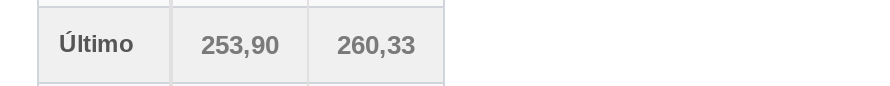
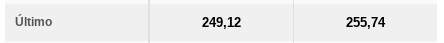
- 253,90
- 260,33
+ 249,12
+ 255,74
